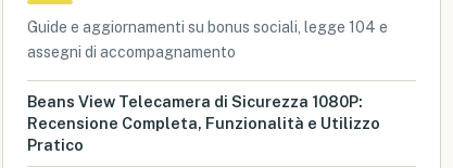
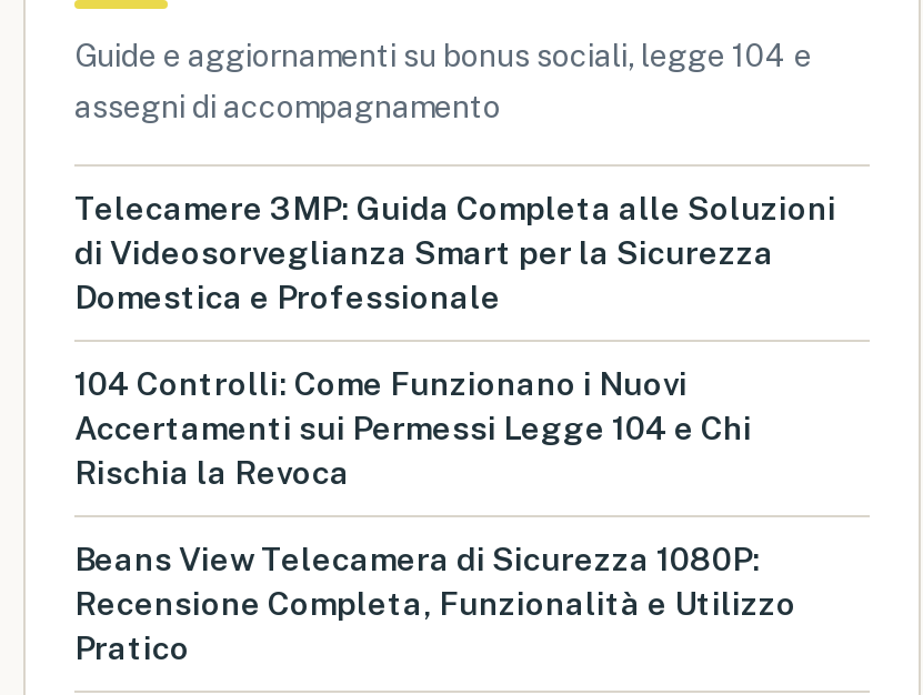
+ Telecamere 3MP: Guida Completa alle Soluzioni
+ di Videosorveglianza Smart per la Sicurezza
+ Domestica e Professionale
+ 104 Controlli: Come Funzionano i Nuovi
+ Accertamenti sui Permessi Legge 104 e Chi
+ Rischia la Revoca
